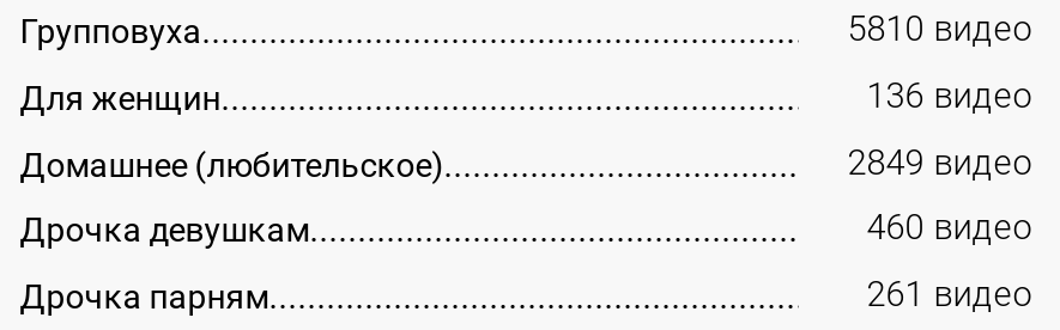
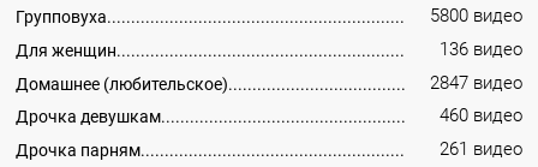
- 5810 видео
+ 5800 видео

- 2849 видео
+ 2847 видео
